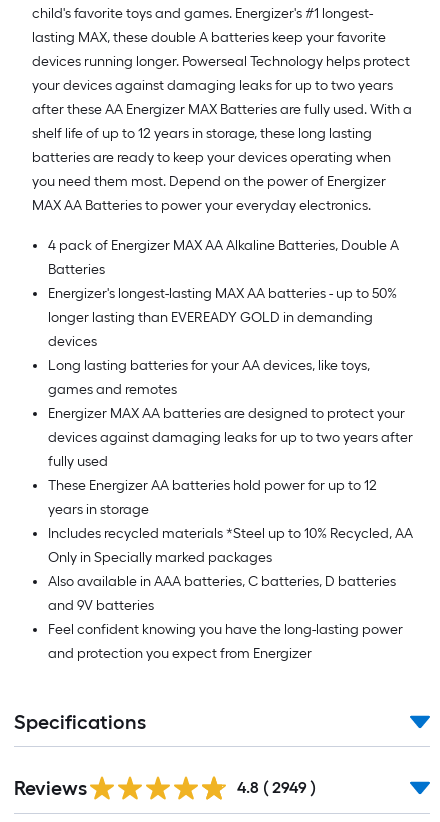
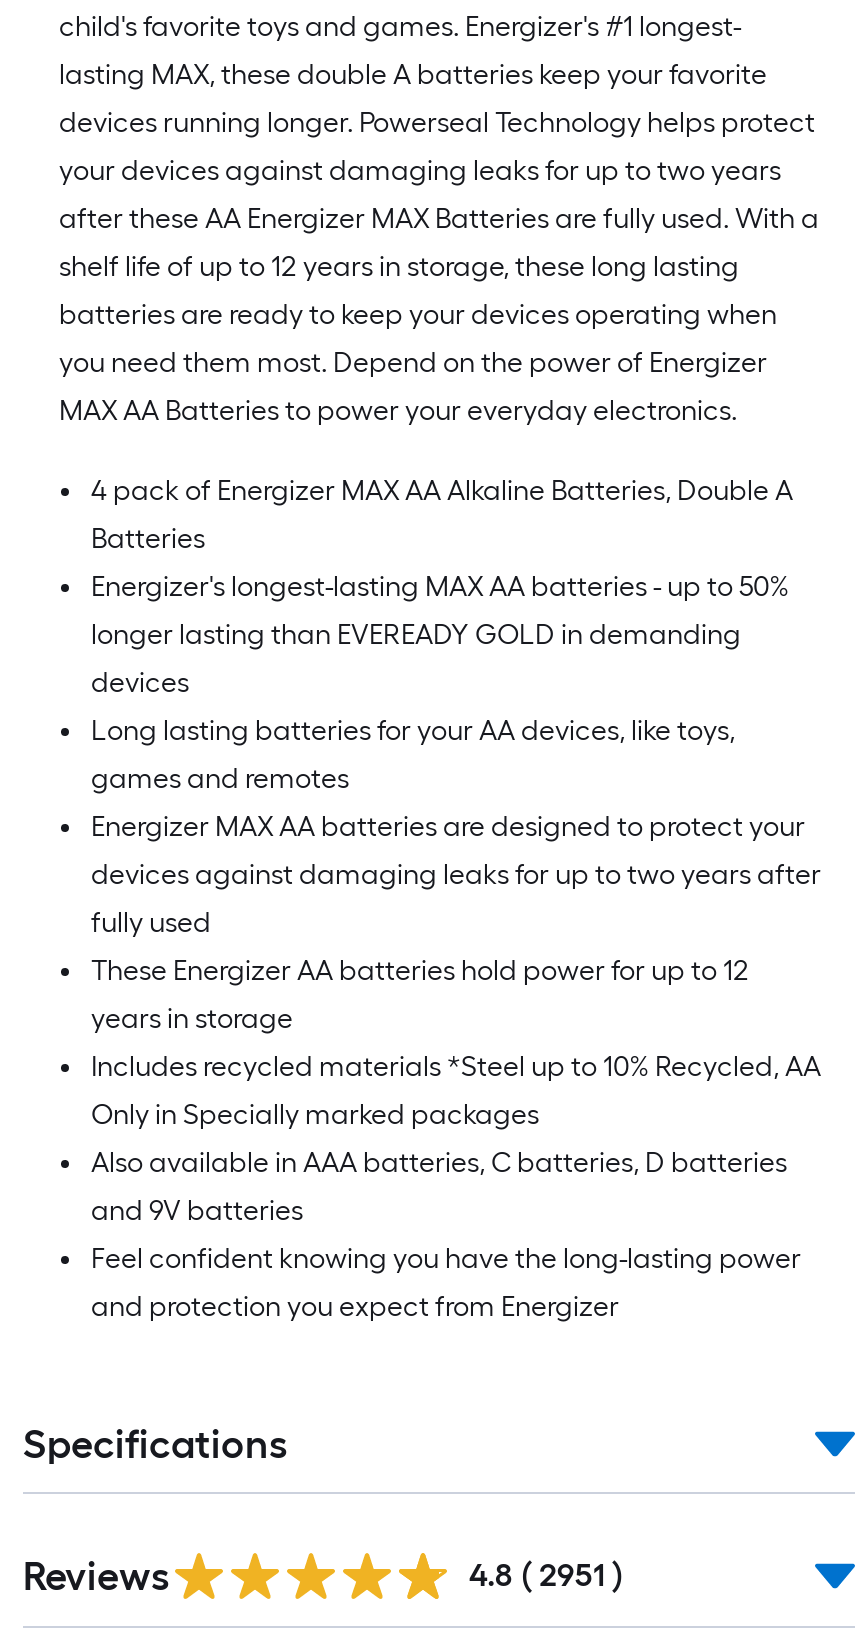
- 4.8 ( 2949 )
+ 4.8 ( 2951 )
